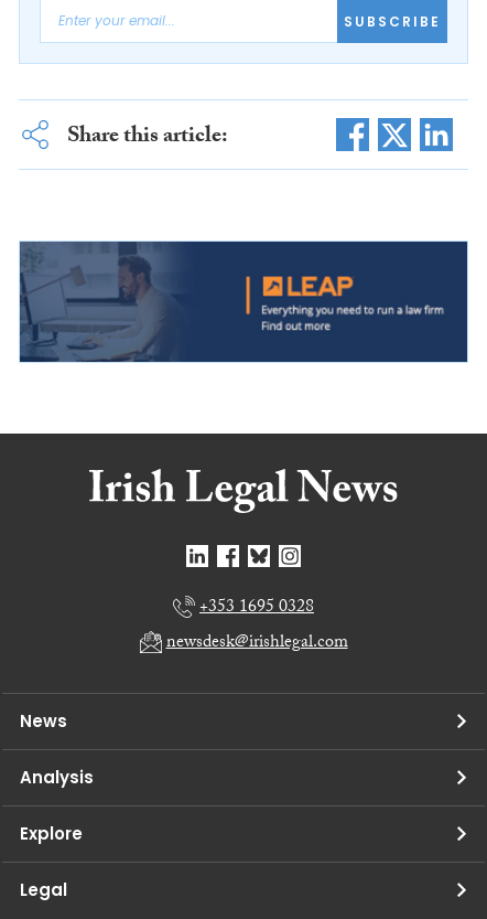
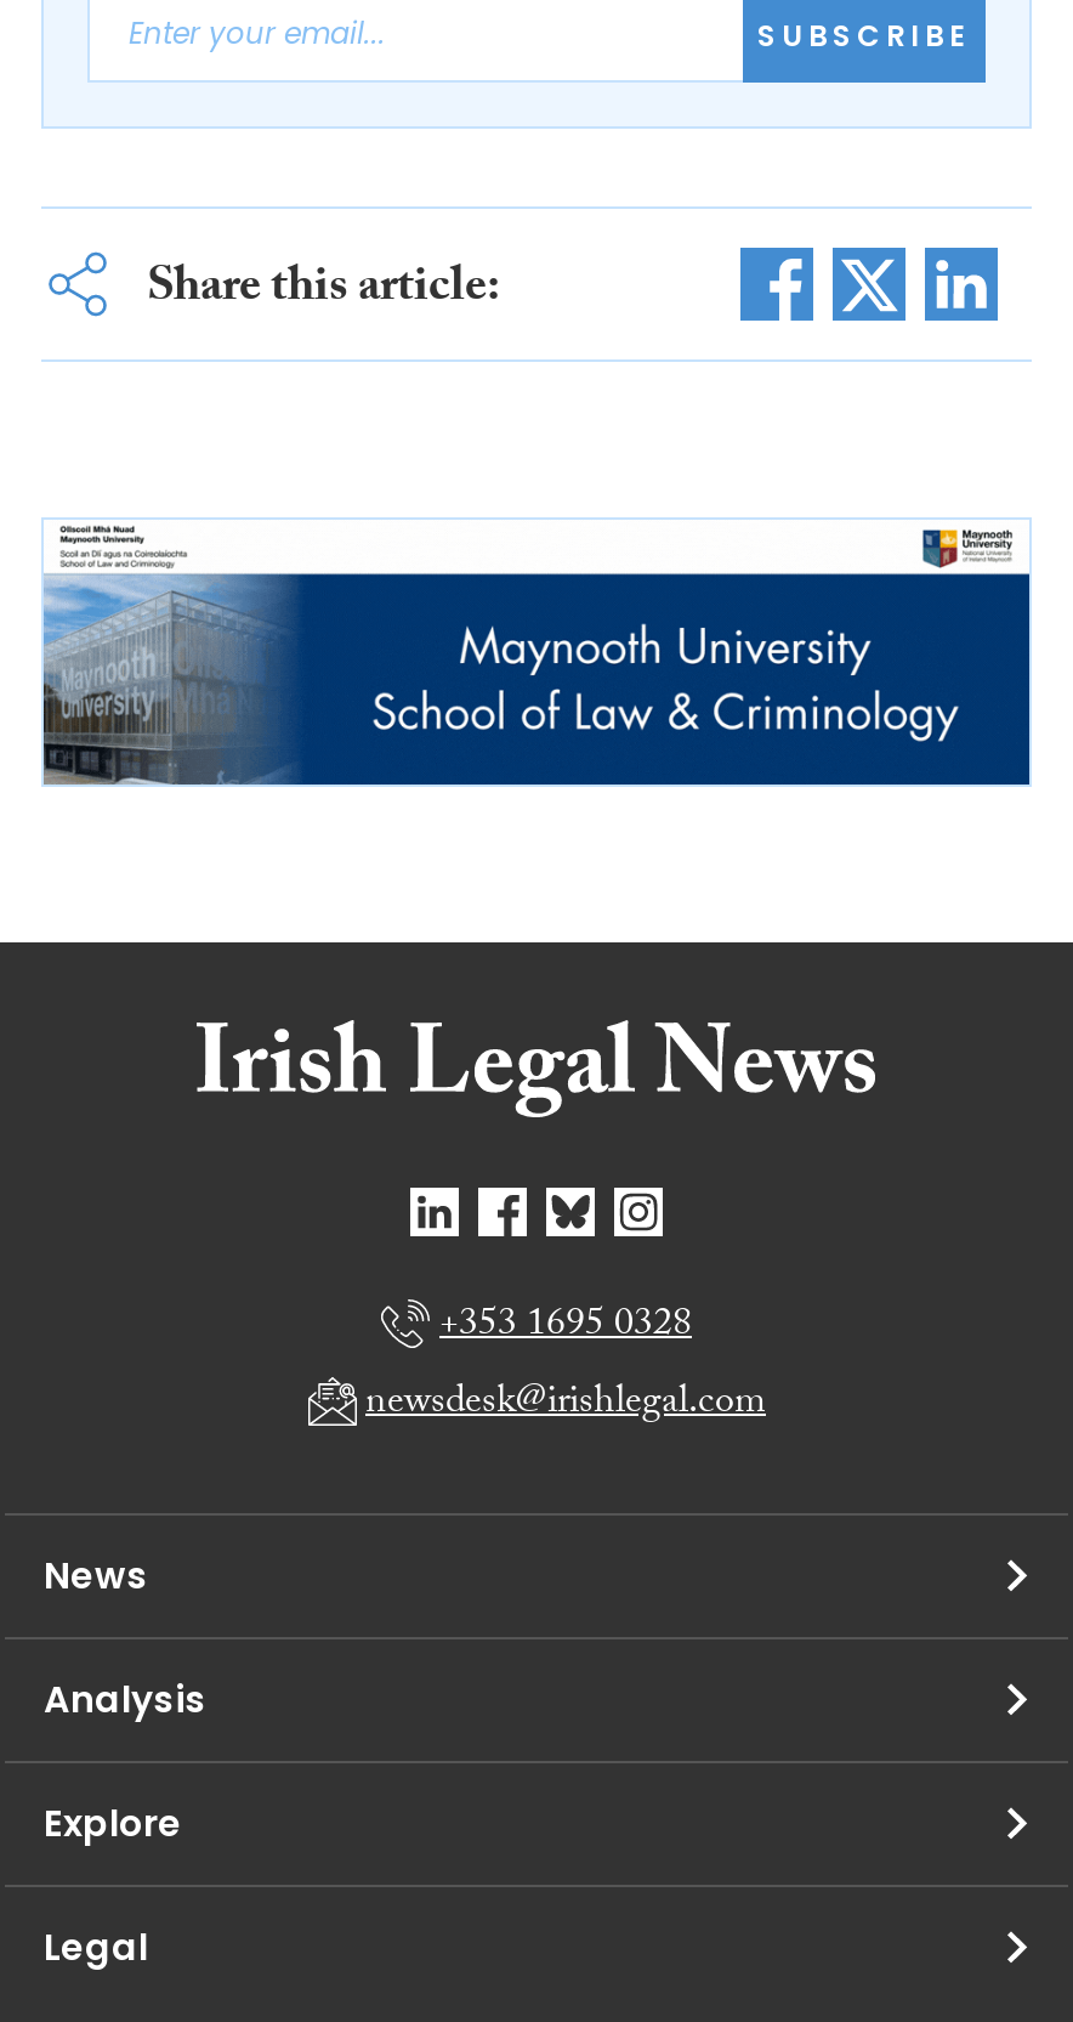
- [image]
+ [image]
